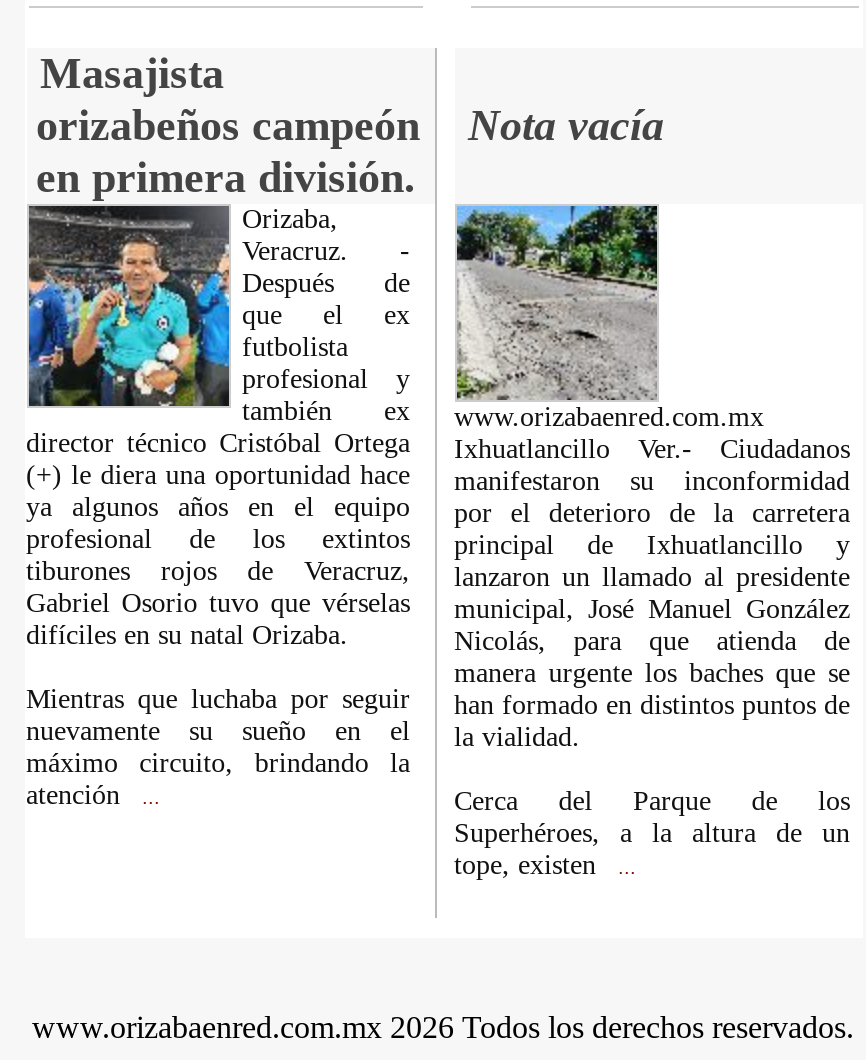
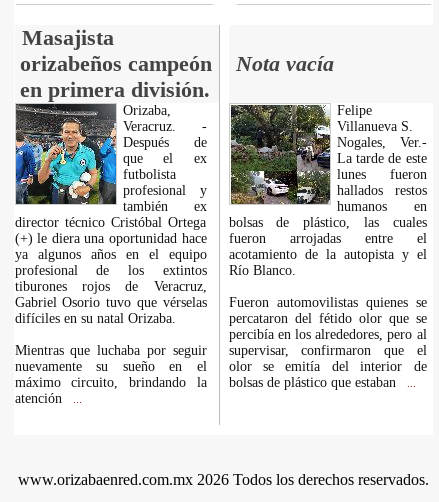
- [image]
- www.orizabaenred.com.mx
- Ixhuatlancillo Ver.- Ciudadanos
- manifestaron su inconformidad
- por el deterioro de la carretera
- principal de Ixhuatlancillo y
- lanzaron un llamado al presidente
- municipal, José Manuel González
- Nicolás, para que atienda de
- manera urgente los baches que se
- han formado en distintos puntos de
- la vialidad.
+ [image]
+ Felipe
+ Villanueva S.
+ Nogales, Ver.-
+ La tarde de este
+ lunes fueron
+ hallados restos
+ humanos en
+ bolsas de plástico, las cuales
+ fueron arrojadas entre el
+ acotamiento de la autopista y el
+ Río Blanco.

- Cerca del Parque de los
- Superhéroes, a la altura de un
- tope, existen ...
+ Fueron automovilistas quienes se
+ percataron del fétido olor que se
+ percibía en los alrededores, pero al
+ supervisar, confirmaron que el
+ olor se emitía del interior de
+ bolsas de plástico que estaban ...
